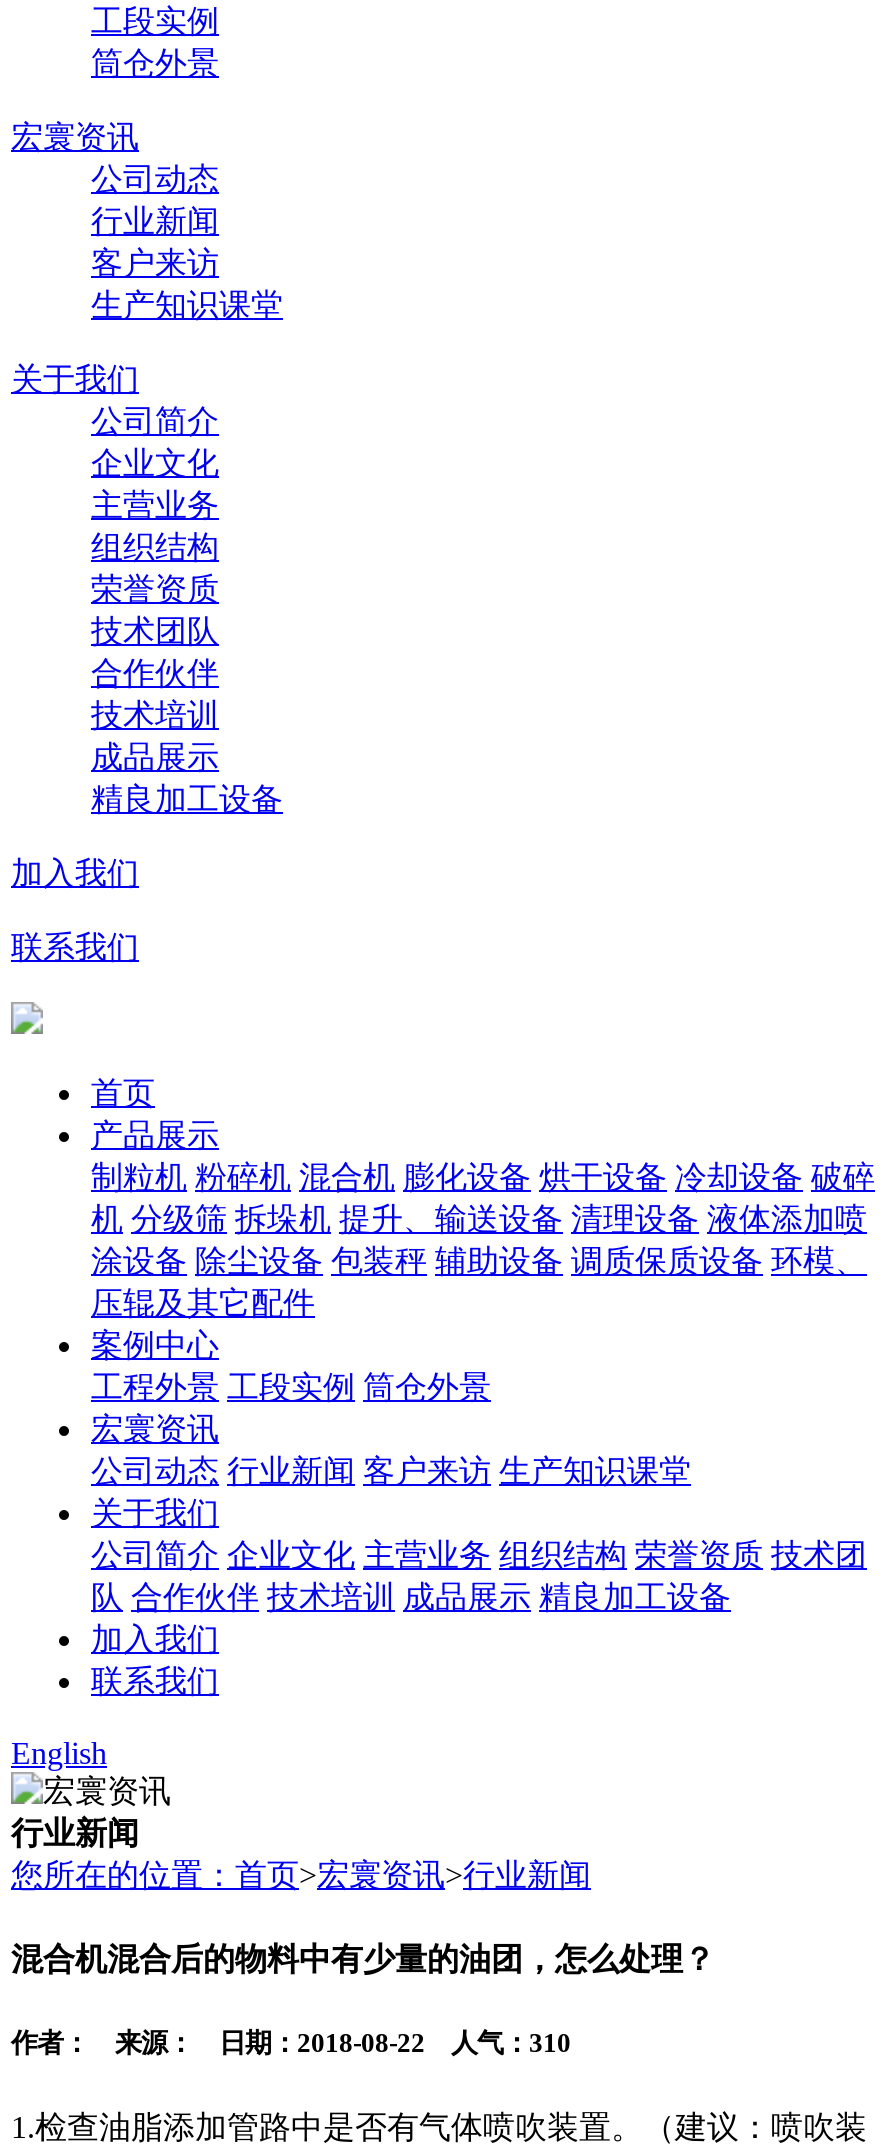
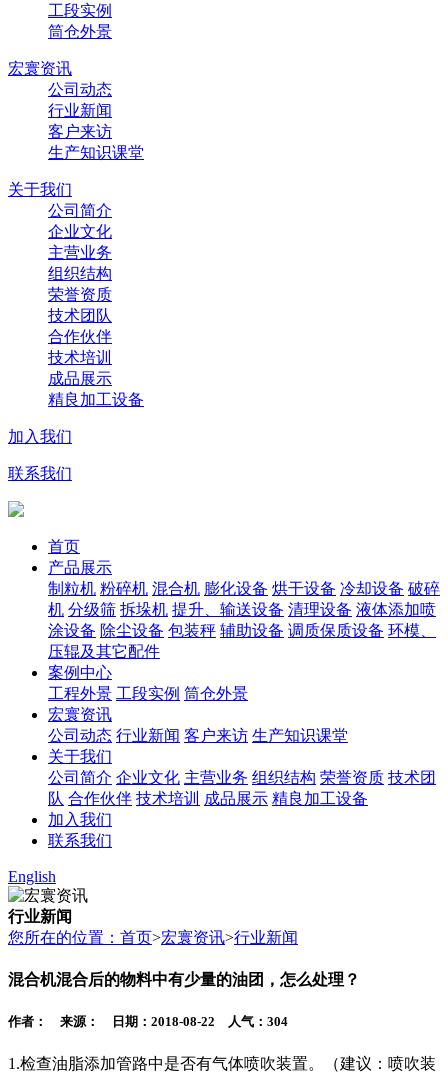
- 作者： 来源： 日期：2018-08-22 人气：310
+ 作者： 来源： 日期：2018-08-22 人气：304
